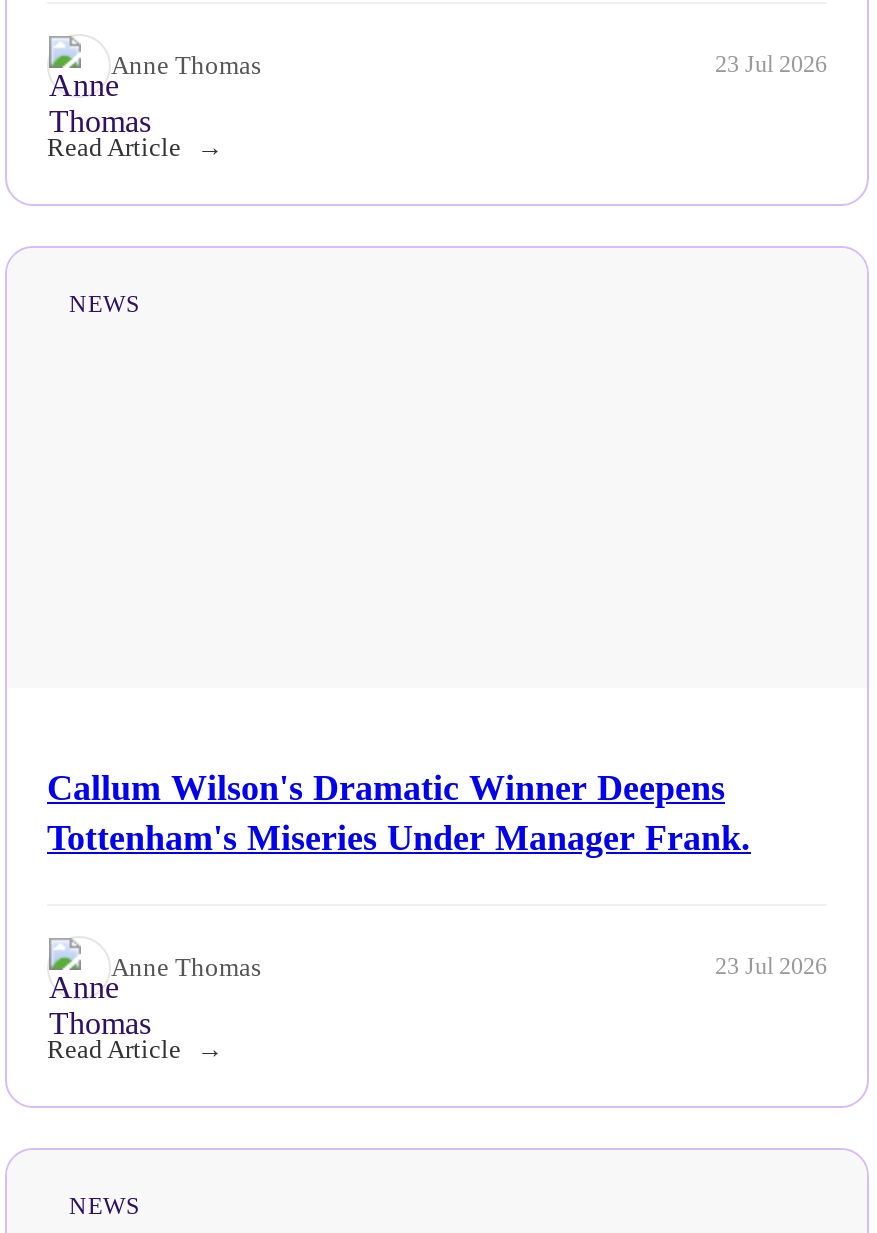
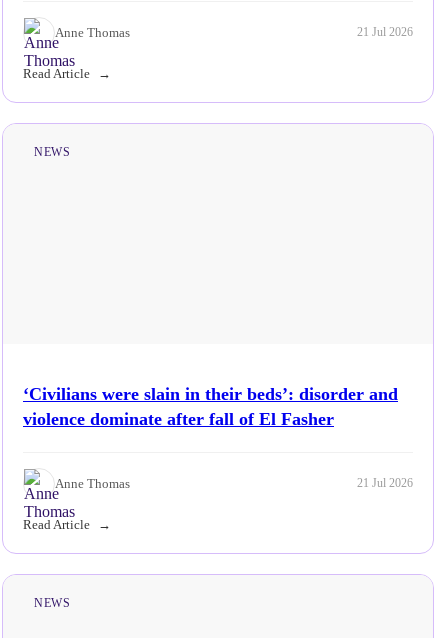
- 23 Jul 2026
+ 21 Jul 2026

- Callum Wilson's Dramatic Winner Deepens
- Tottenham's Miseries Under Manager Frank.
+ ‘Civilians were slain in their beds’: disorder and
+ violence dominate after fall of El Fasher

- 23 Jul 2026
+ 21 Jul 2026
